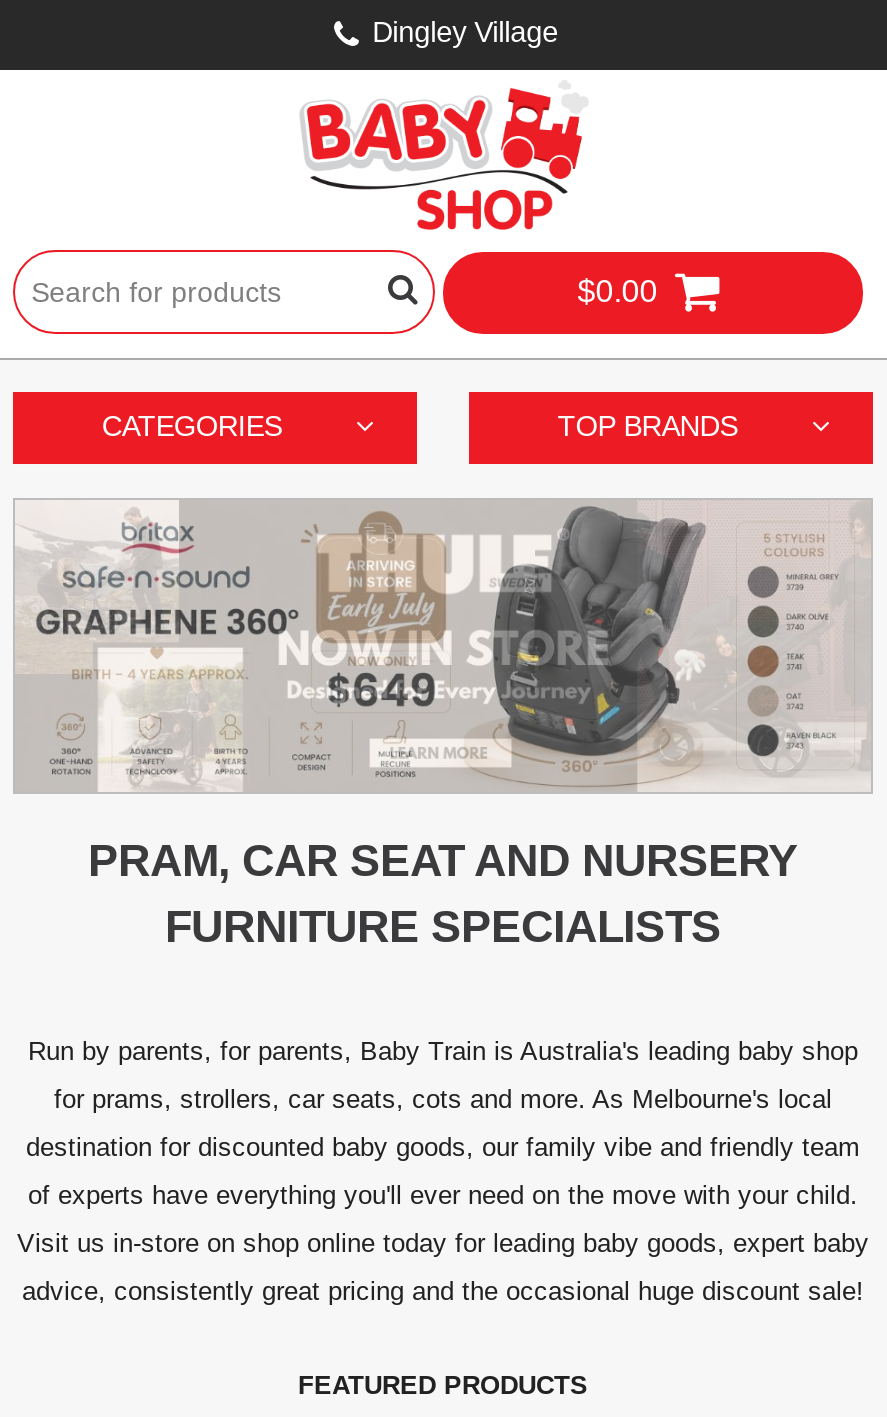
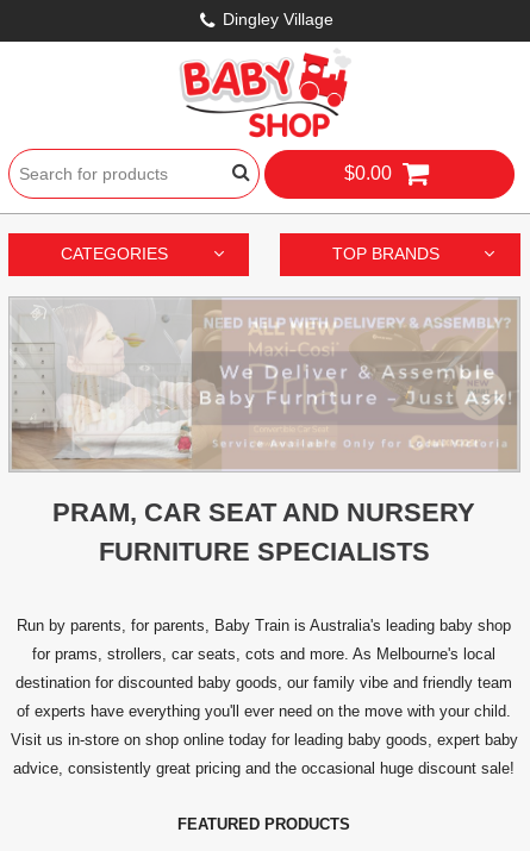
- [image]
+ [image]
